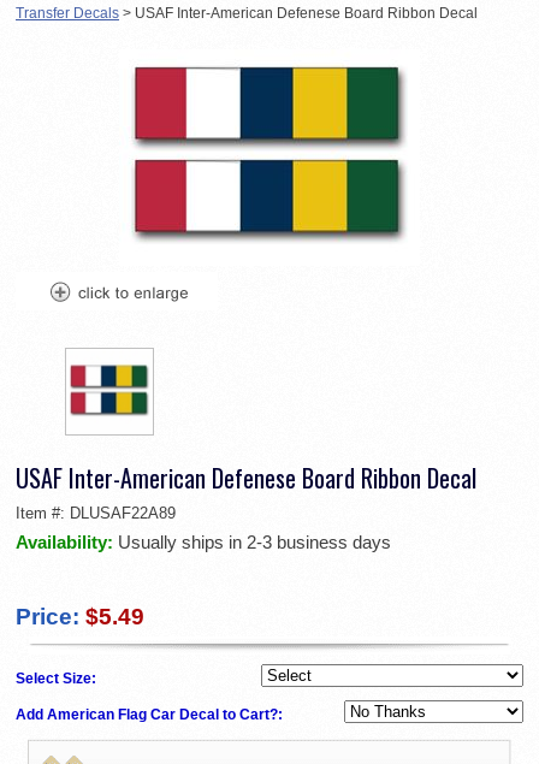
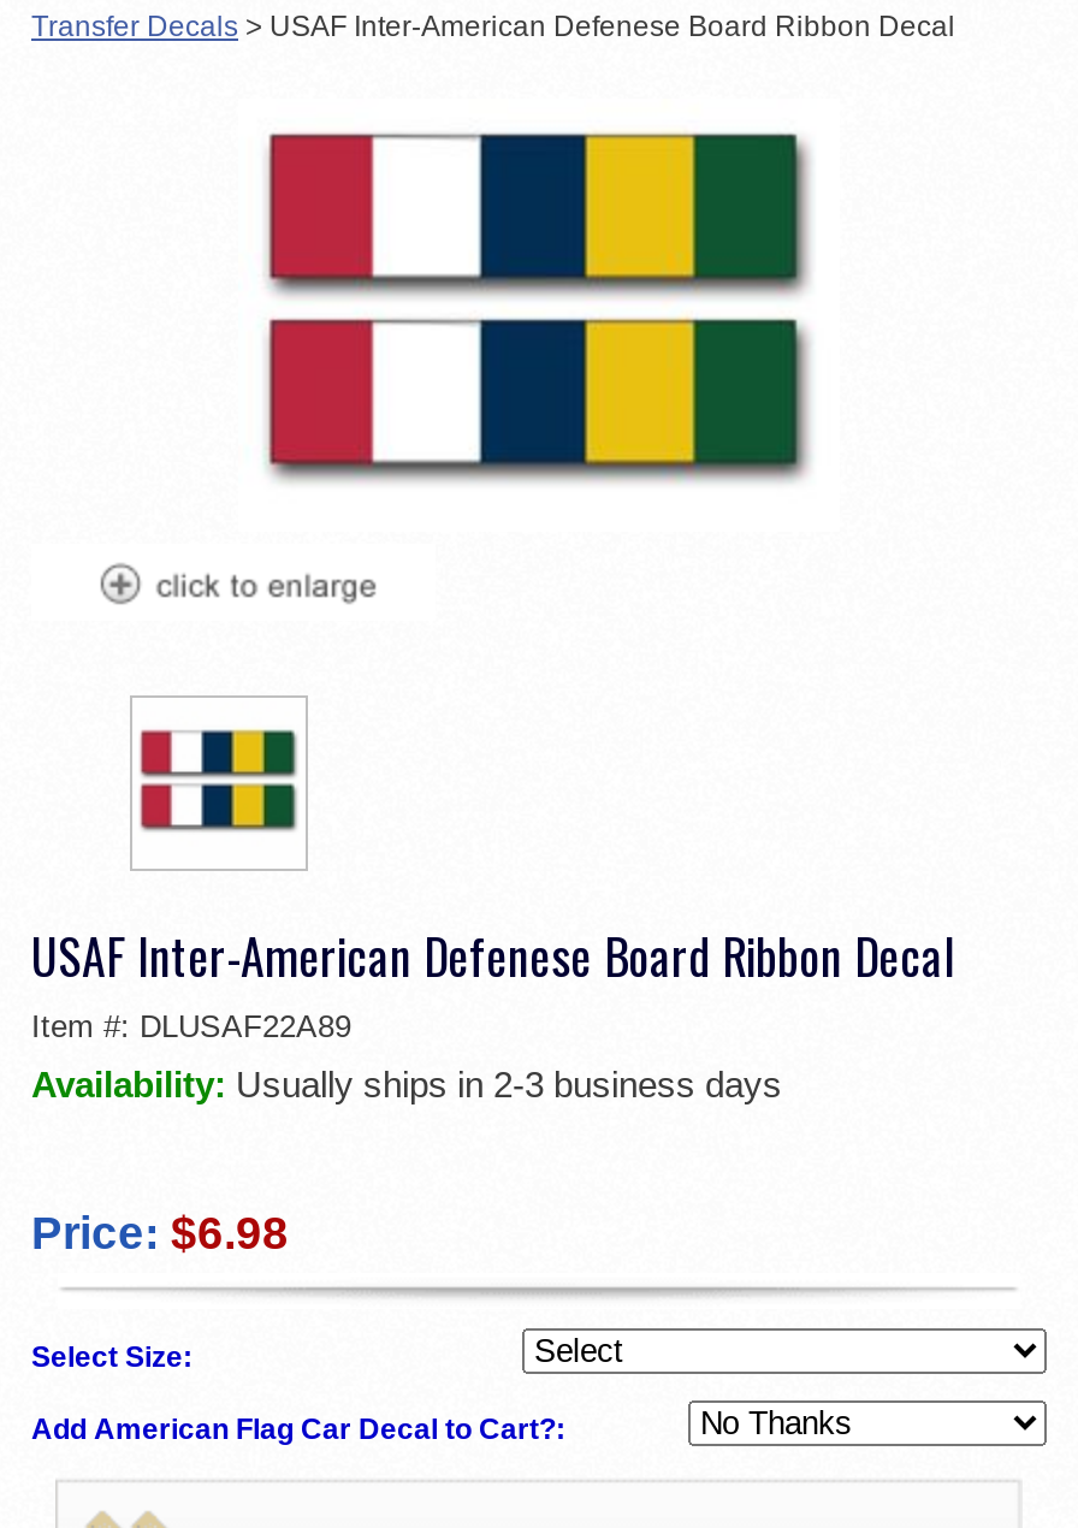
- Price: $5.49
+ Price: $6.98
